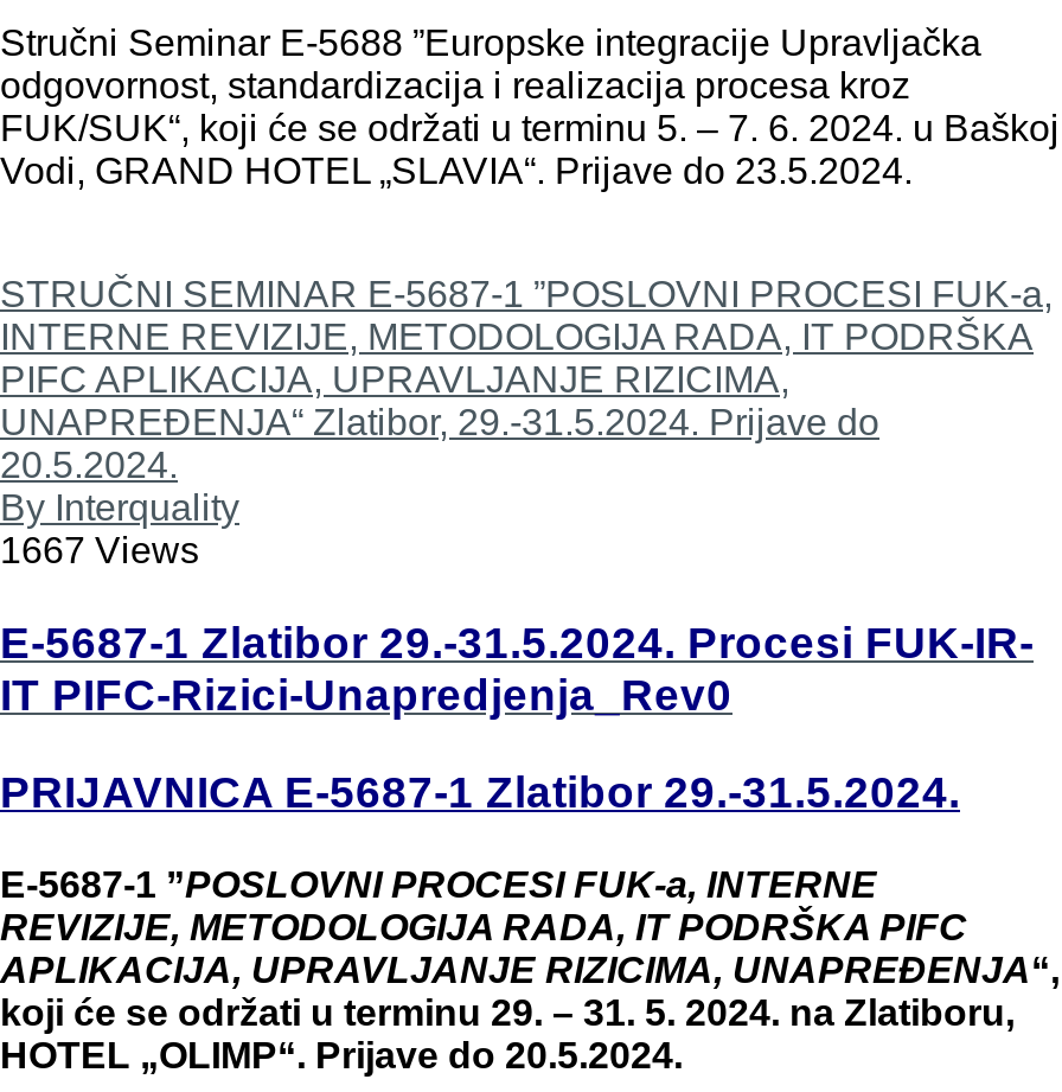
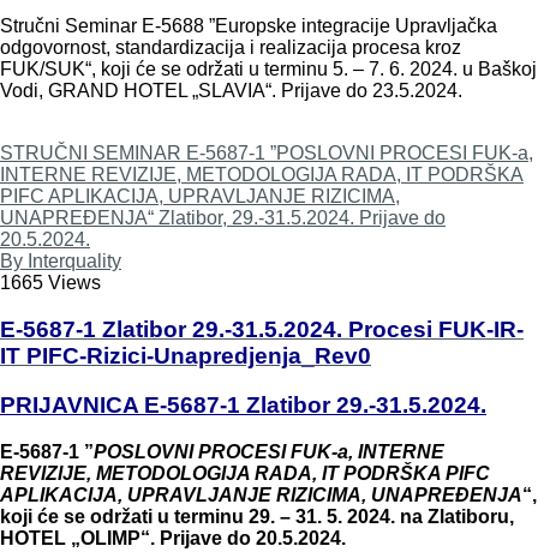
- 1667 Views
+ 1665 Views
